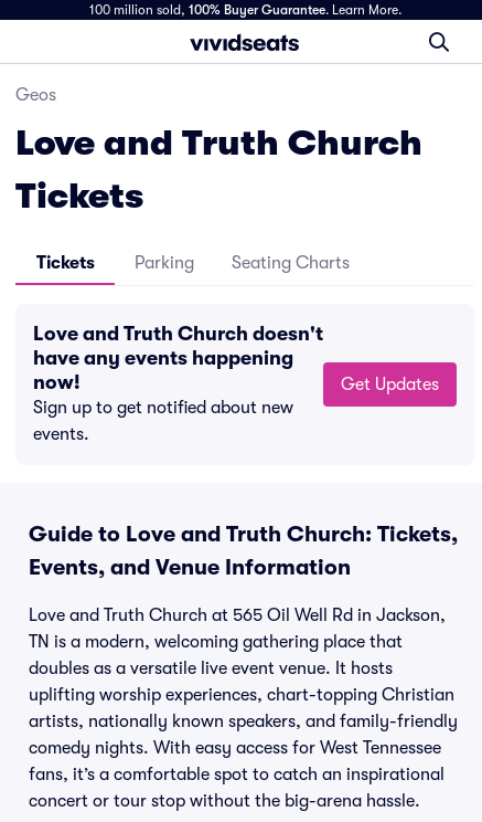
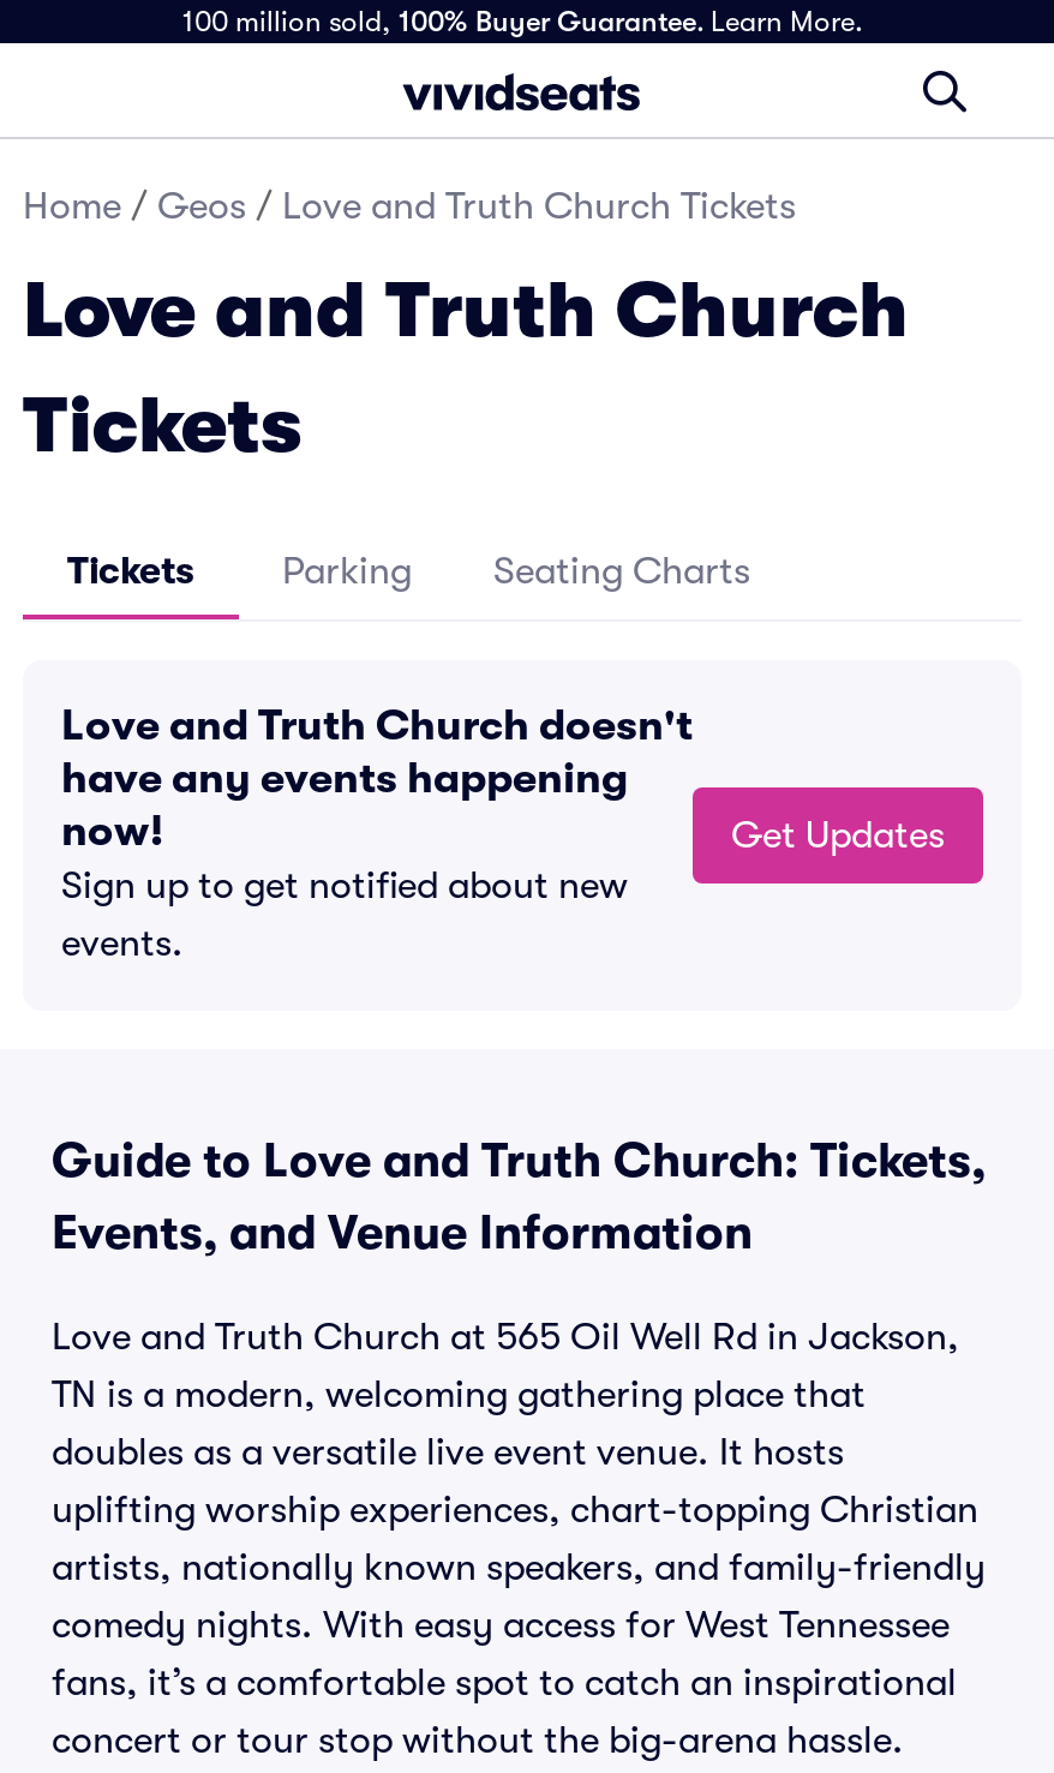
- Geos
+ Home / Geos / Love and Truth Church Tickets
